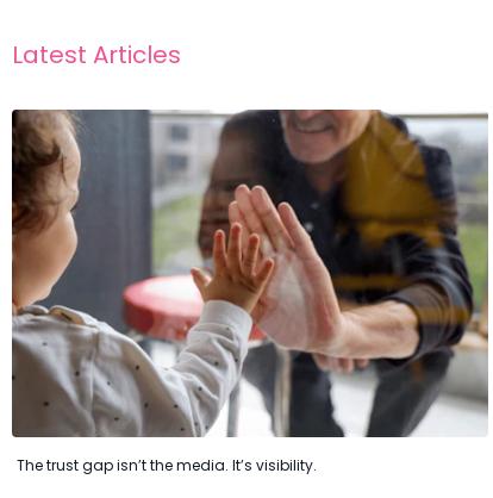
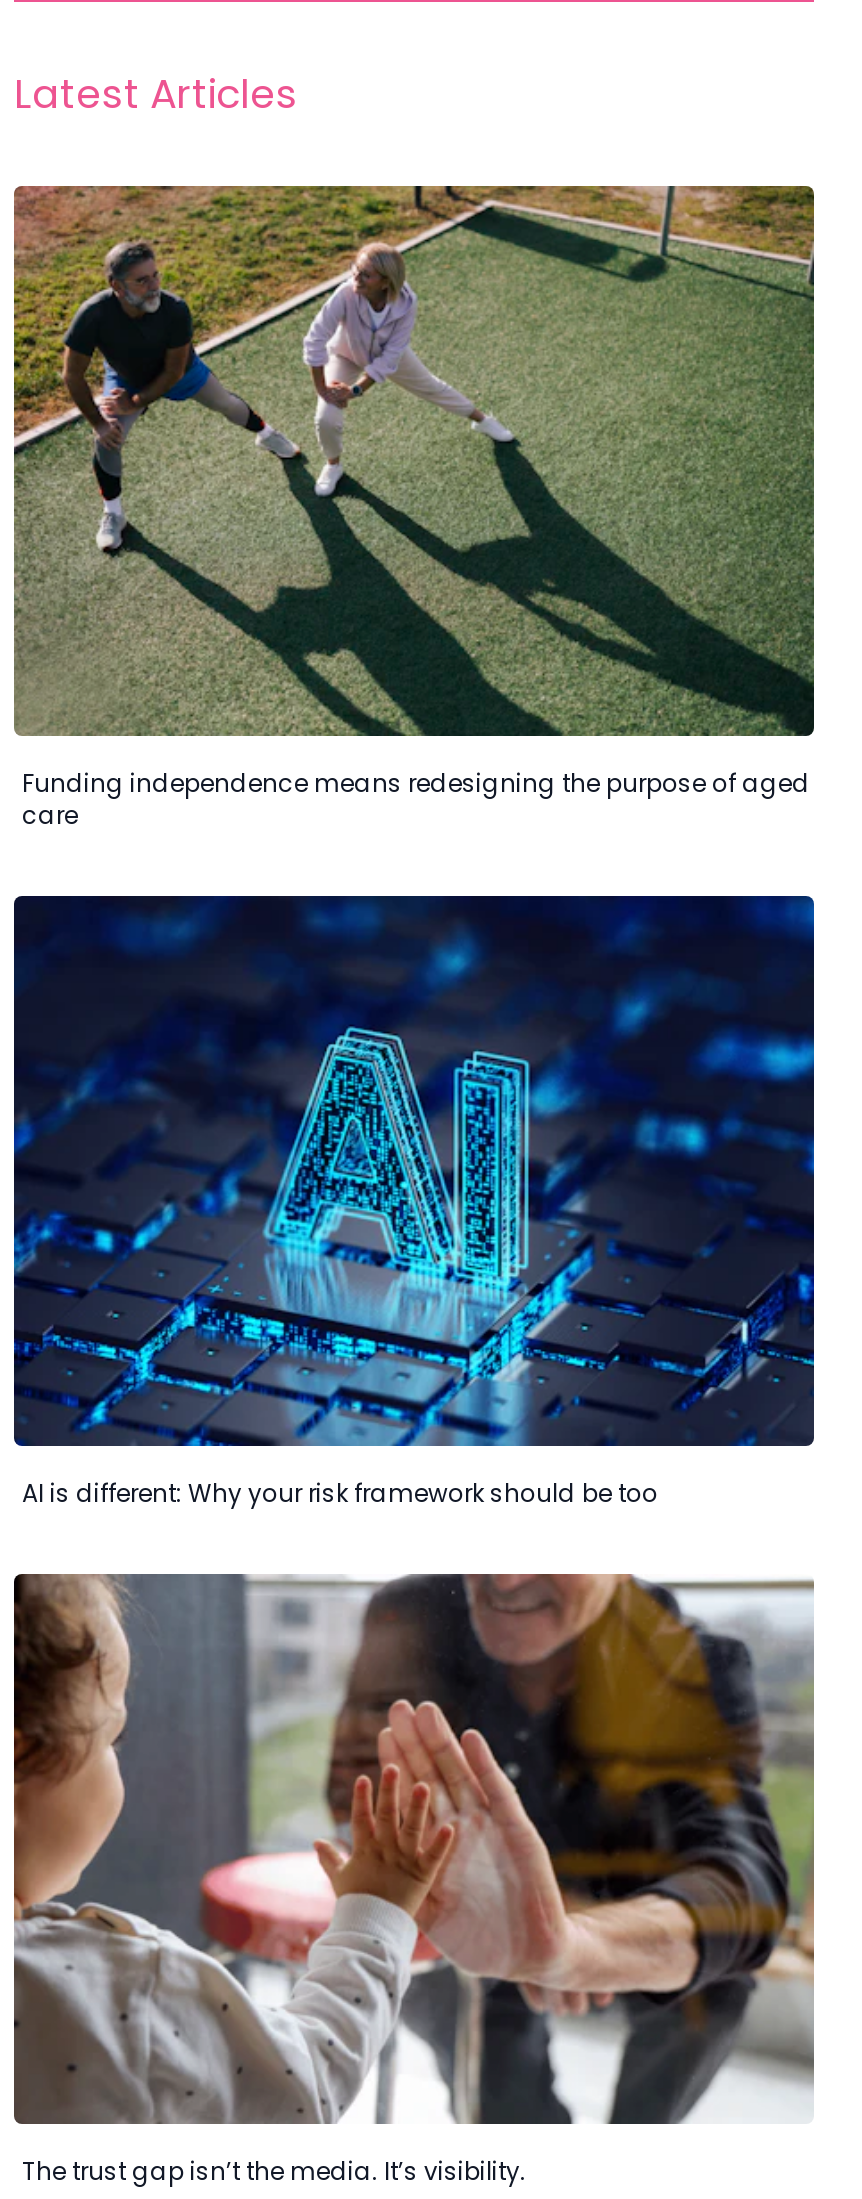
+ [image]
+ Funding independence means redesigning the purpose of aged
+ care

+ [image]
+ AI is different: Why your risk framework should be too
